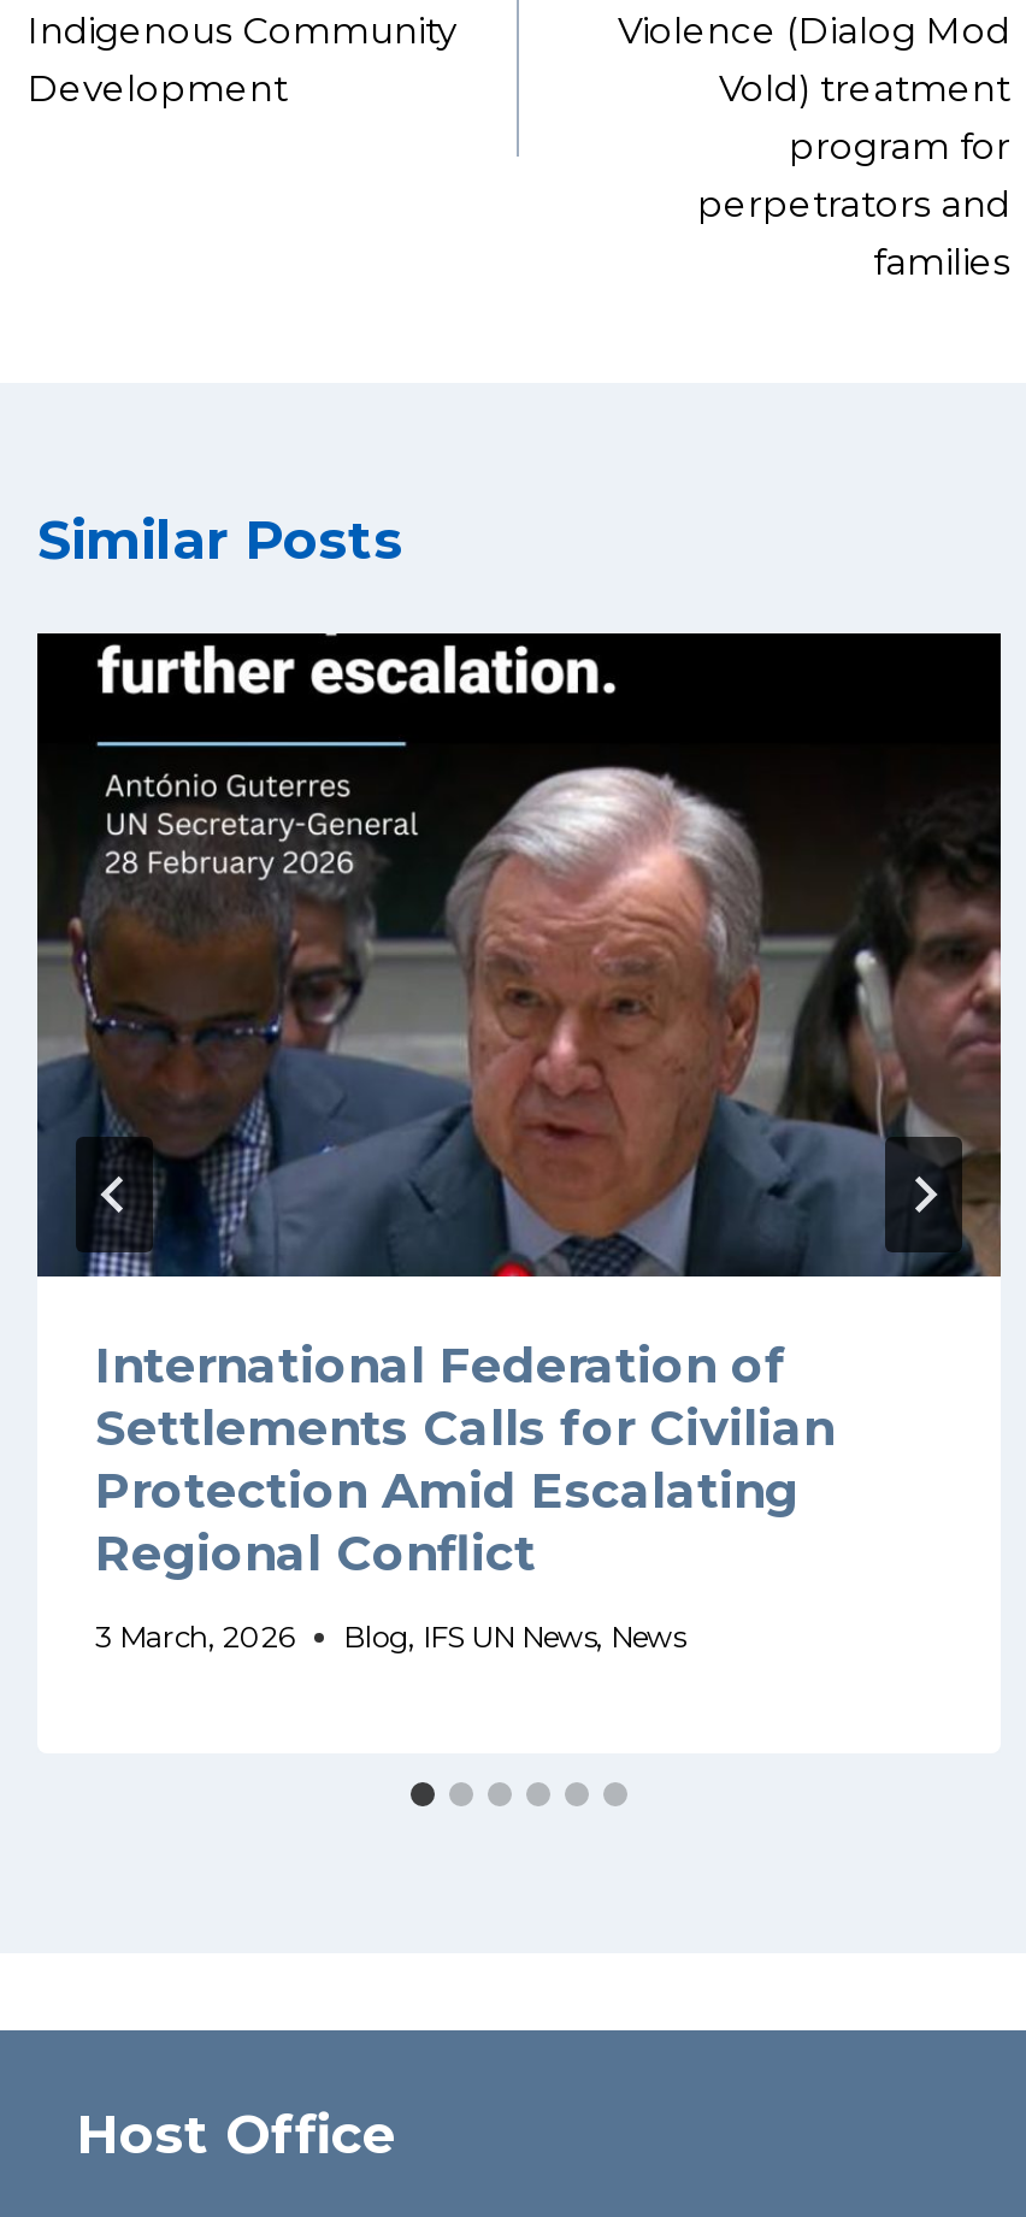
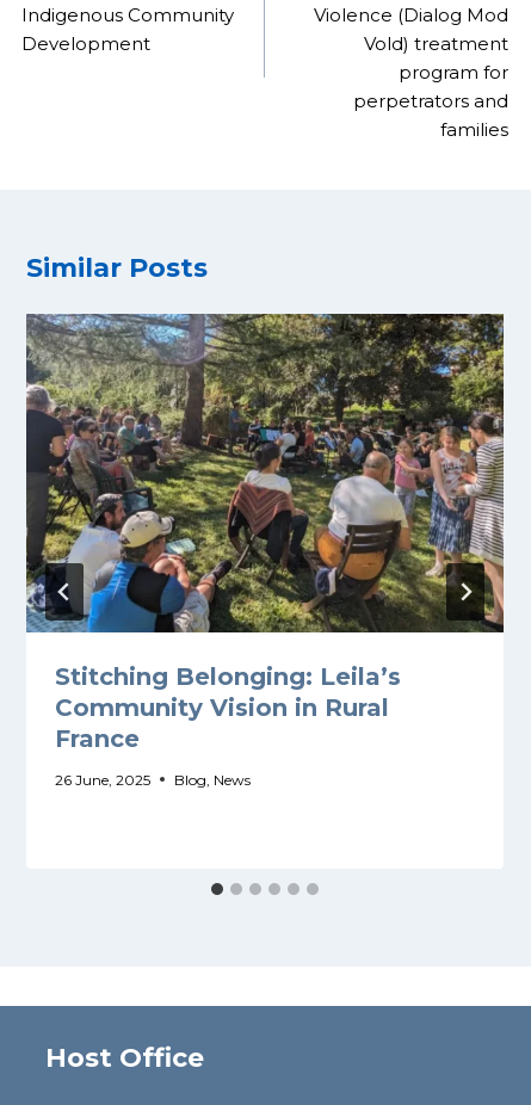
- [image]
- International Federation of
- Settlements Calls for Civilian
- Protection Amid Escalating
- Regional Conflict
+ [image]
+ Stitching Belonging: Leila’s
+ Community Vision in Rural
+ France

- 3 March, 2026
- Blog, IFS UN News, News
+ 26 June, 2025
+ Blog, News
